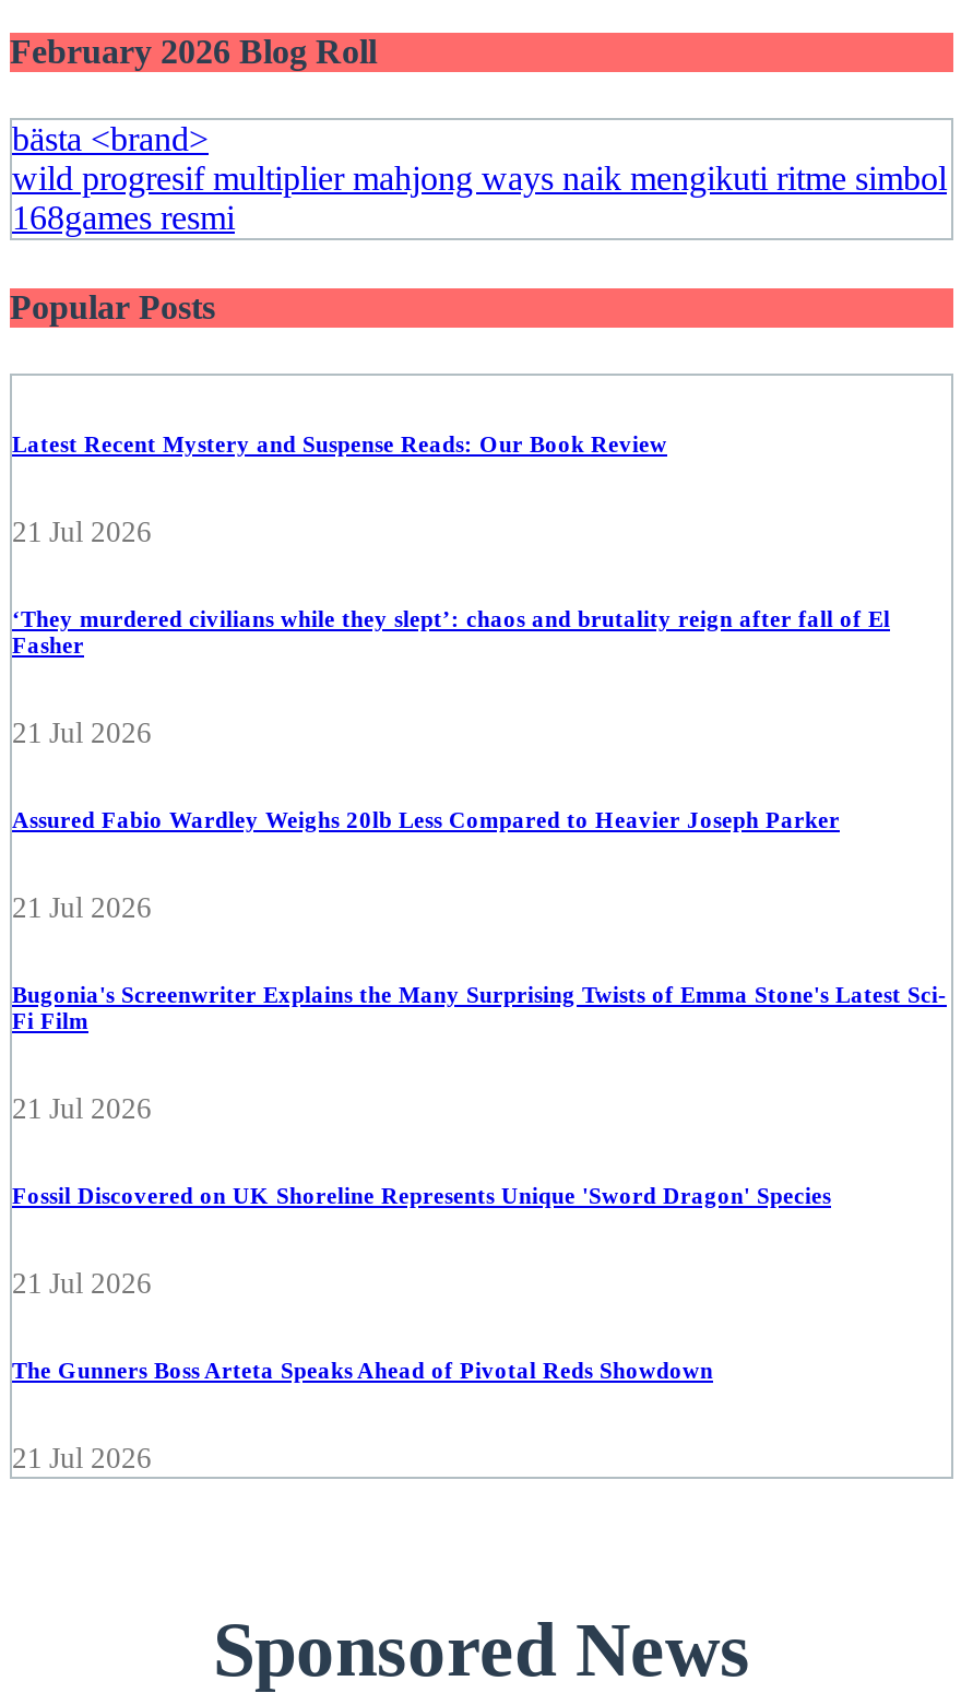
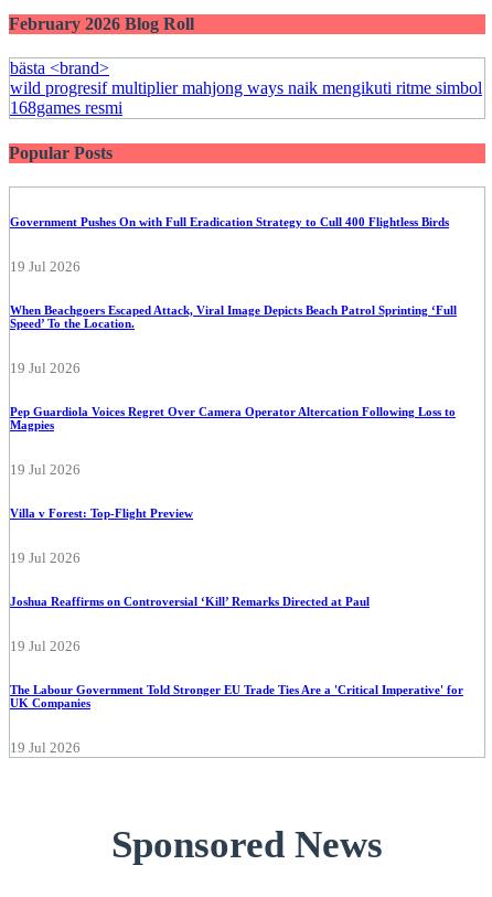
- Latest Recent Mystery and Suspense Reads: Our Book Review
+ Government Pushes On with Full Eradication Strategy to Cull 400 Flightless Birds

- 21 Jul 2026
+ 19 Jul 2026

- ‘They murdered civilians while they slept’: chaos and brutality reign after fall of El
- Fasher
+ When Beachgoers Escaped Attack, Viral Image Depicts Beach Patrol Sprinting ‘Full
+ Speed’ To the Location.

- 21 Jul 2026
+ 19 Jul 2026

- Assured Fabio Wardley Weighs 20lb Less Compared to Heavier Joseph Parker
+ Pep Guardiola Voices Regret Over Camera Operator Altercation Following Loss to
+ Magpies

- 21 Jul 2026
+ 19 Jul 2026

- Bugonia's Screenwriter Explains the Many Surprising Twists of Emma Stone's Latest Sci-
- Fi Film
+ Villa v Forest: Top-Flight Preview

- 21 Jul 2026
+ 19 Jul 2026

- Fossil Discovered on UK Shoreline Represents Unique 'Sword Dragon' Species
+ Joshua Reaffirms on Controversial ‘Kill’ Remarks Directed at Paul

- 21 Jul 2026
+ 19 Jul 2026

- The Gunners Boss Arteta Speaks Ahead of Pivotal Reds Showdown
+ The Labour Government Told Stronger EU Trade Ties Are a 'Critical Imperative' for
+ UK Companies

- 21 Jul 2026
+ 19 Jul 2026
